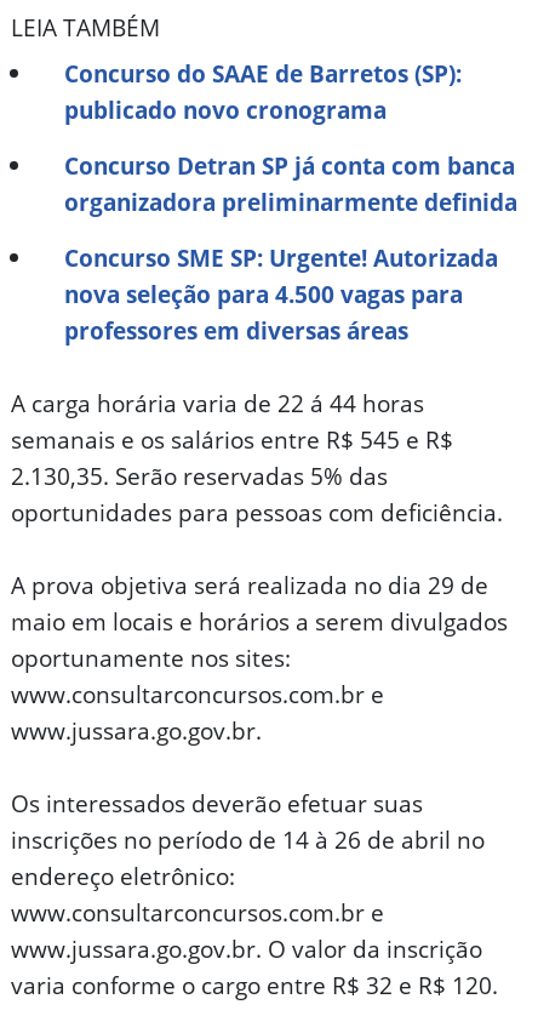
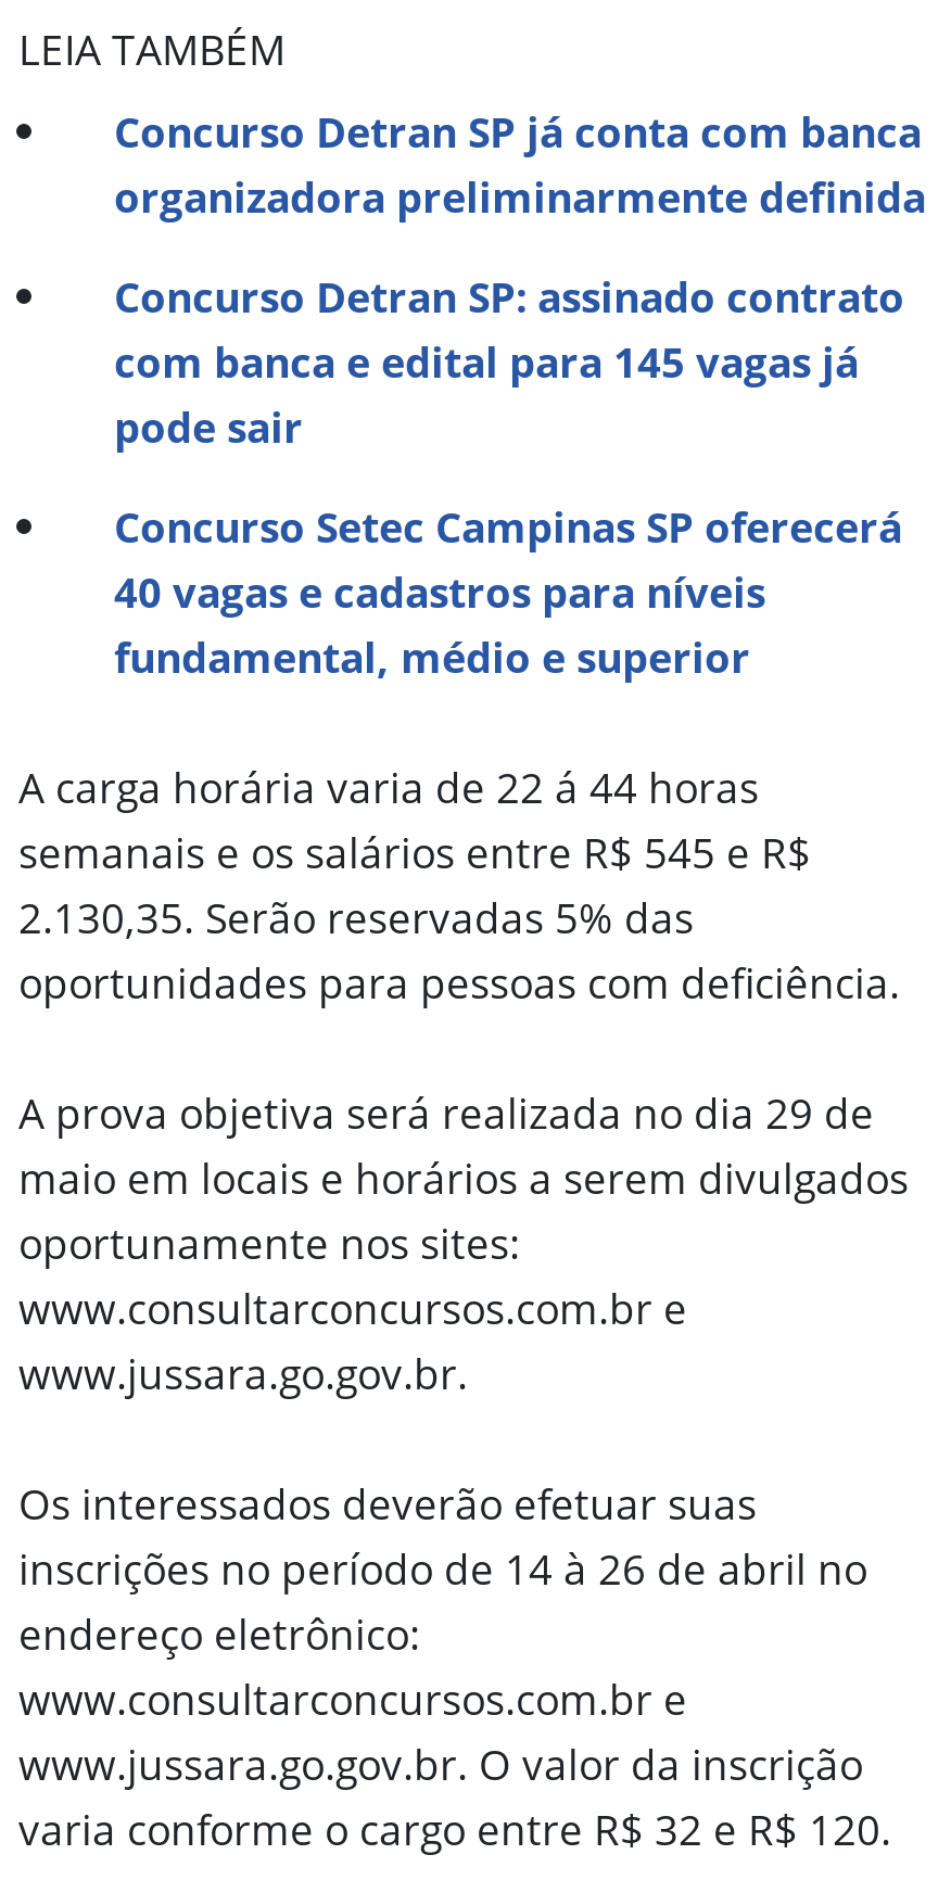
- Concurso do SAAE de Barretos (SP):
- publicado novo cronograma

moved up: Concurso Detran SP já conta com banca | organizadora preliminarmente definida

- Concurso SME SP: Urgente! Autorizada
- nova seleção para 4.500 vagas para
- professores em diversas áreas
+ Concurso Detran SP: assinado contrato
+ com banca e edital para 145 vagas já
+ pode sair
+ Concurso Setec Campinas SP oferecerá
+ 40 vagas e cadastros para níveis
+ fundamental, médio e superior
